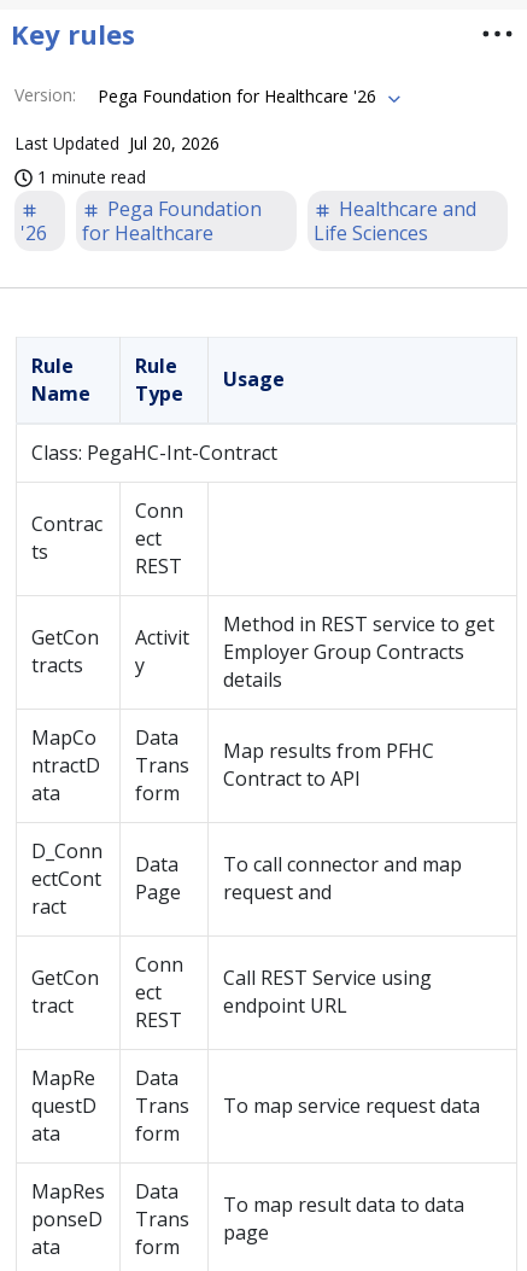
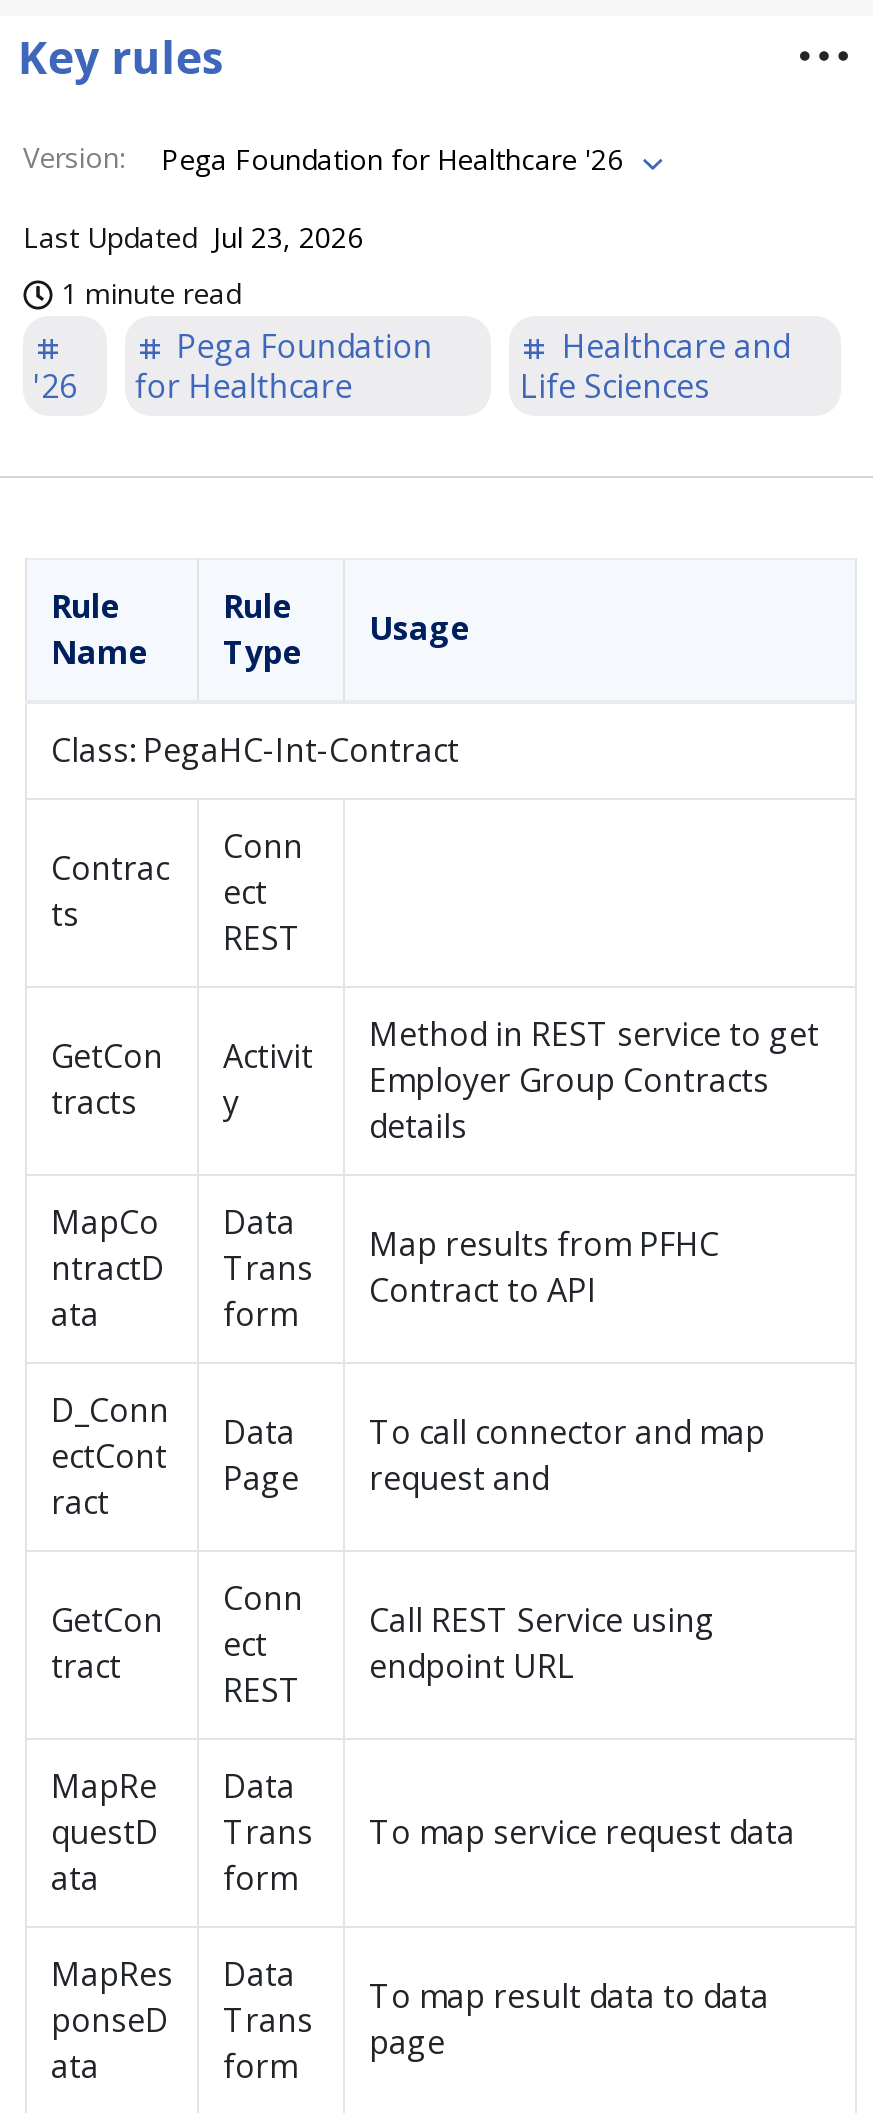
- Last Updated Jul 20, 2026
+ Last Updated Jul 23, 2026
